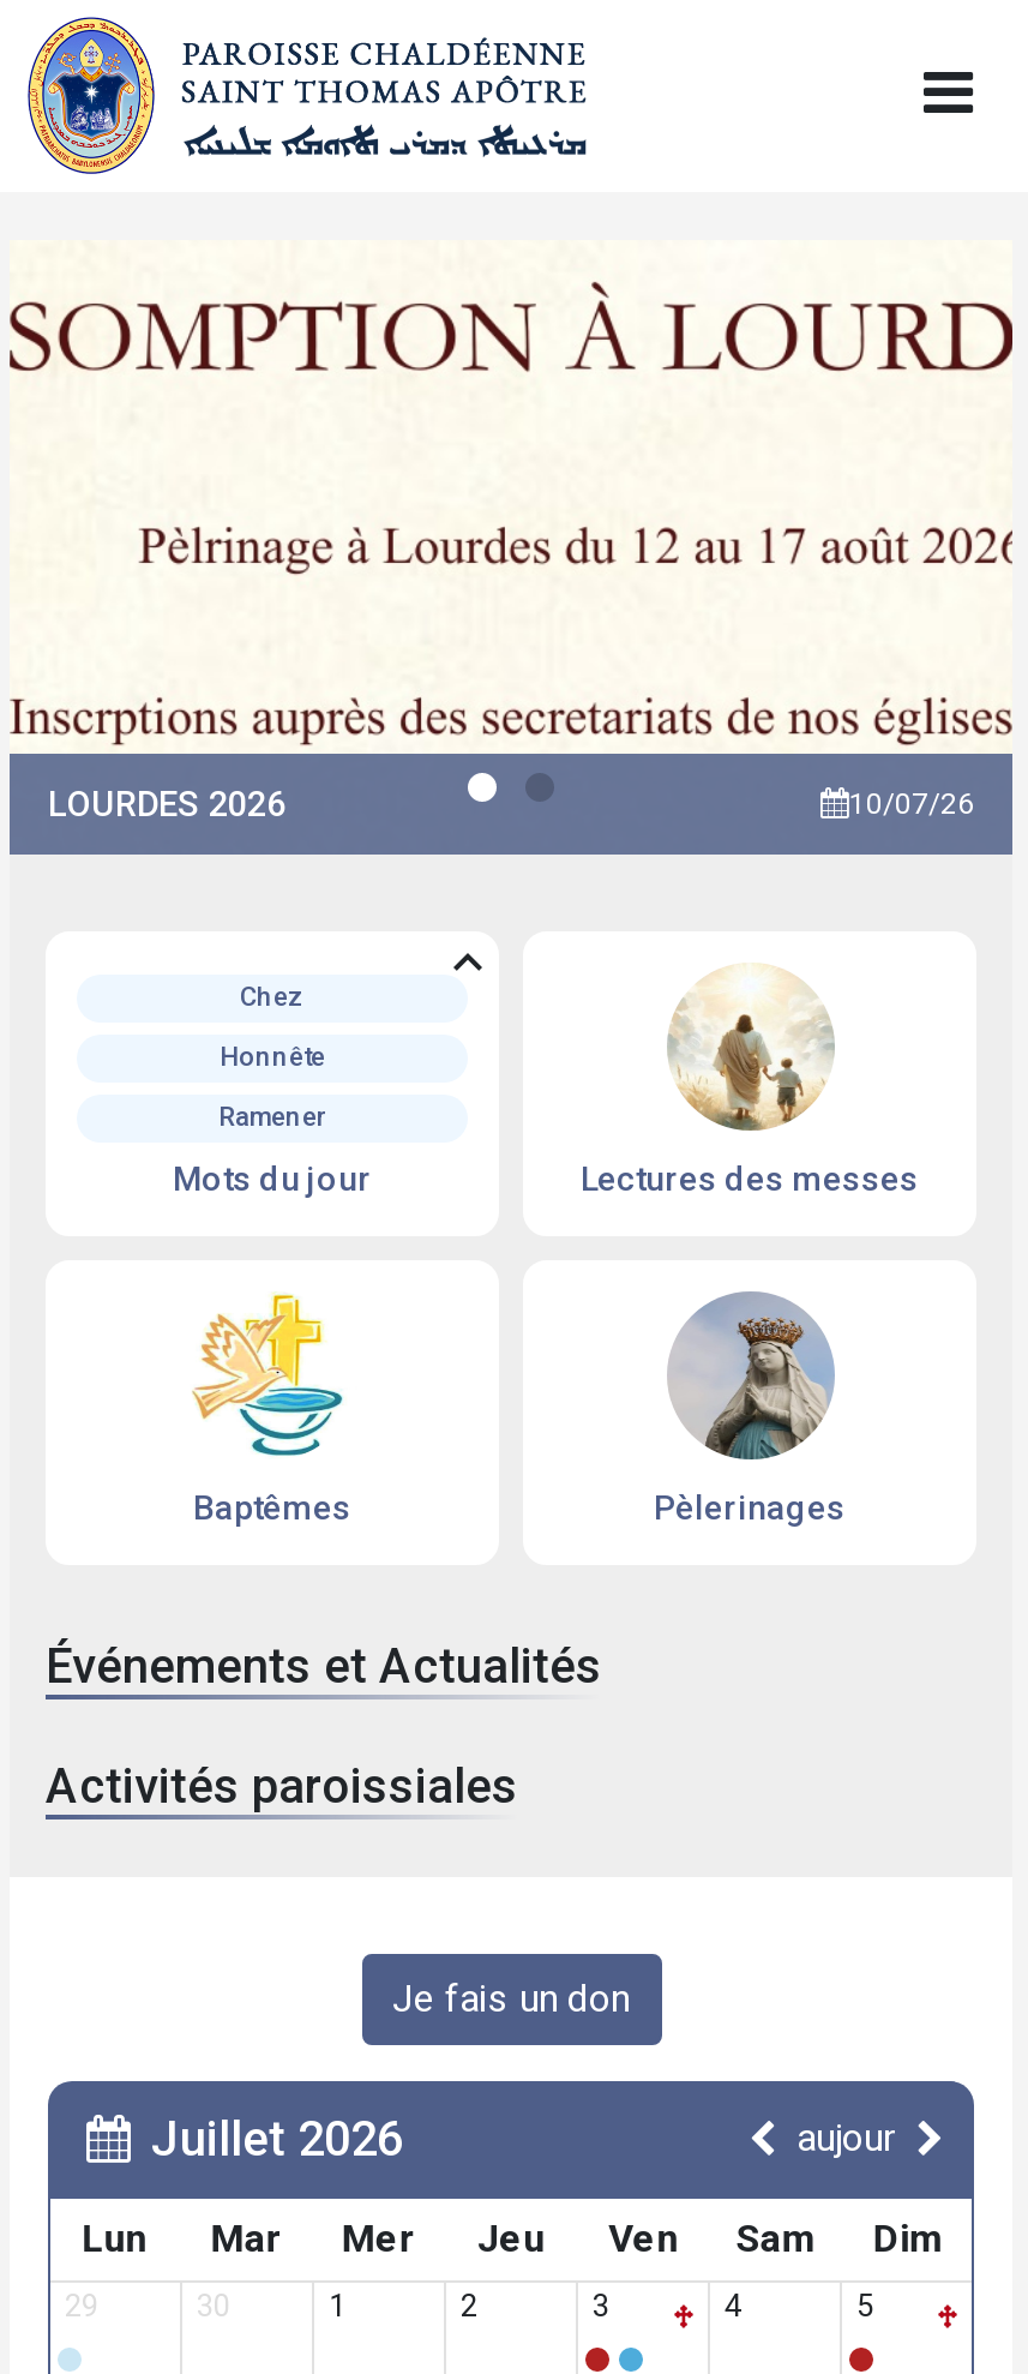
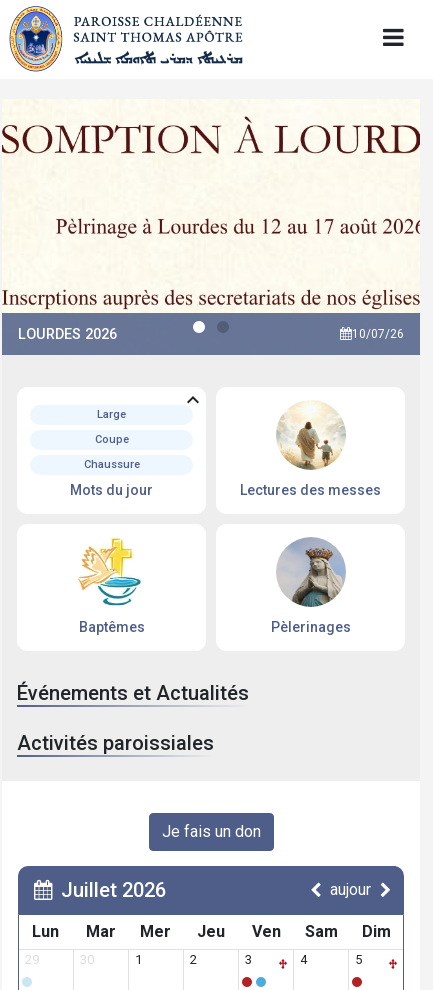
- Chez
+ Large

- Honnête
+ Coupe

- Ramener
+ Chaussure
